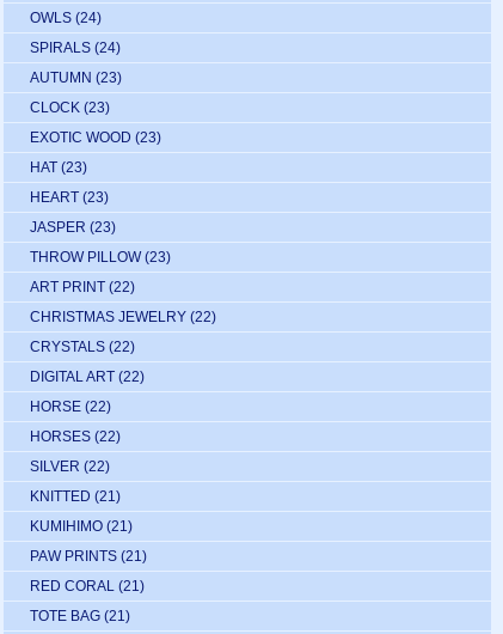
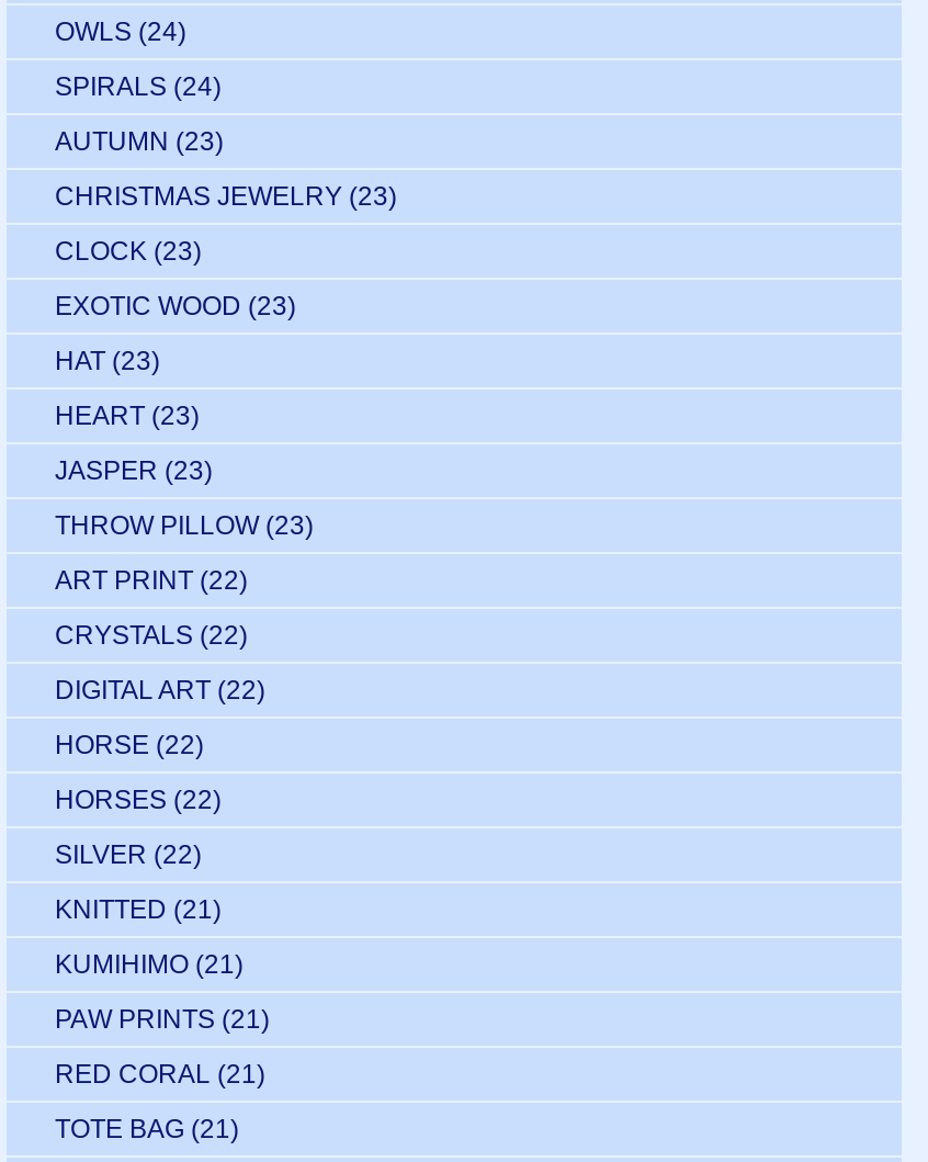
+ CHRISTMAS JEWELRY (23)

moved down: CLOCK (23) | EXOTIC WOOD (23) | HAT (23) | HEART (23) | JASPER (23) | THROW PILLOW (23) | ART PRINT (22)

- CHRISTMAS JEWELRY (22)
